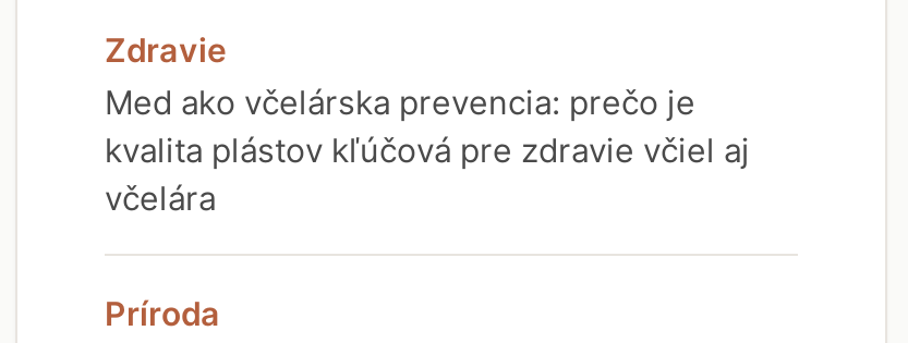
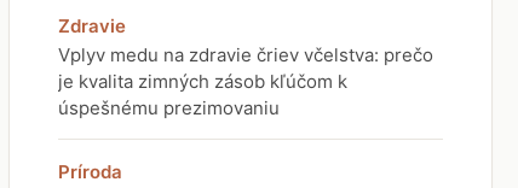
- Med ako včelárska prevencia: prečo je
- kvalita plástov kľúčová pre zdravie včiel aj
- včelára
+ Vplyv medu na zdravie čriev včelstva: prečo
+ je kvalita zimných zásob kľúčom k
+ úspešnému prezimovaniu
